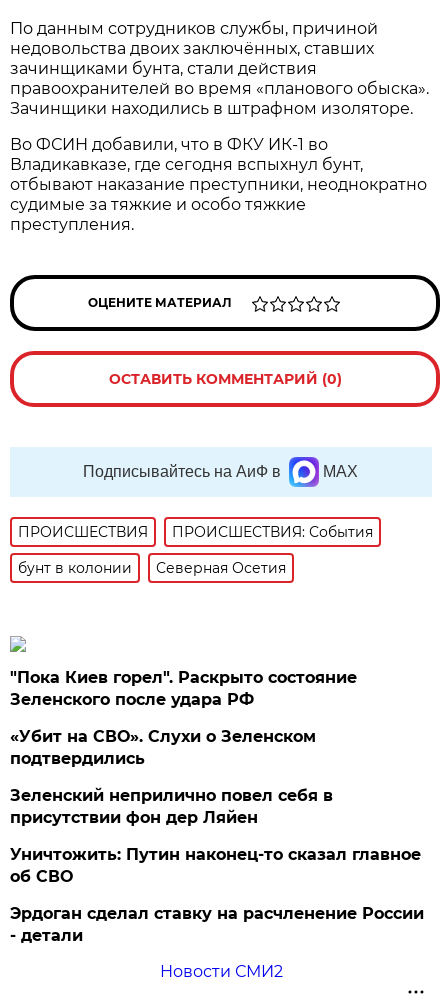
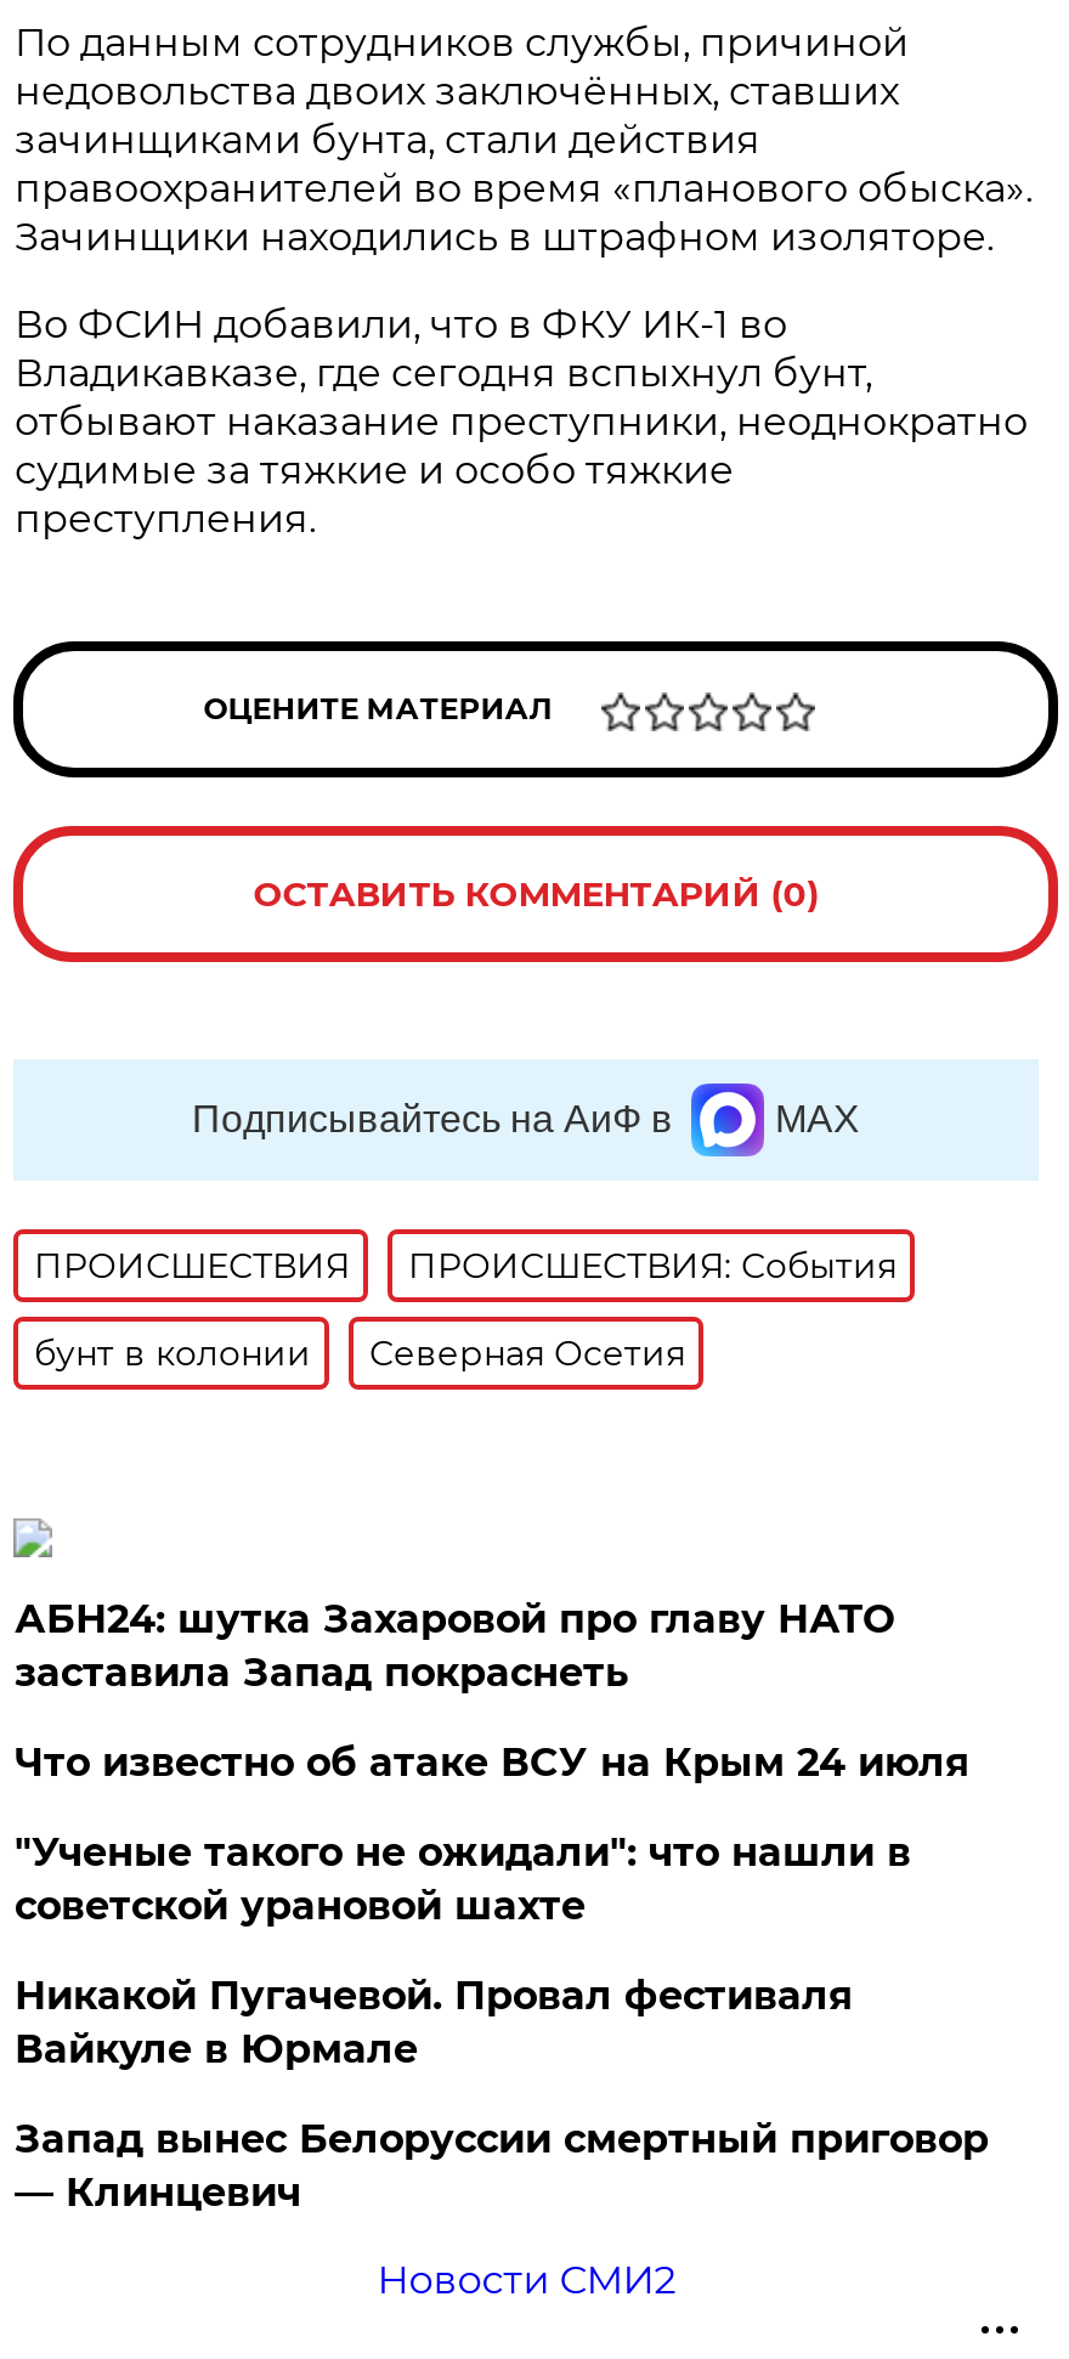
- "Пока Киев горел". Раскрыто состояние
- Зеленского после удара РФ
+ АБН24: шутка Захаровой про главу НАТО
+ заставила Запад покраснеть

- «Убит на СВО». Слухи о Зеленском
- подтвердились
+ Что известно об атаке ВСУ на Крым 24 июля

- Зеленский неприлично повел cебя в
- присутствии фон дер Ляйен
+ "Ученые такого не ожидали": что нашли в
+ советской урановой шахте

- Уничтожить: Путин наконец-то сказал главное
- об СВО
+ Никакой Пугачевой. Провал фестиваля
+ Вайкуле в Юрмале

- Эрдоган сделал ставку на расчленение России
- - детали
+ Запад вынес Белоруссии смертный приговор
+ — Клинцевич
